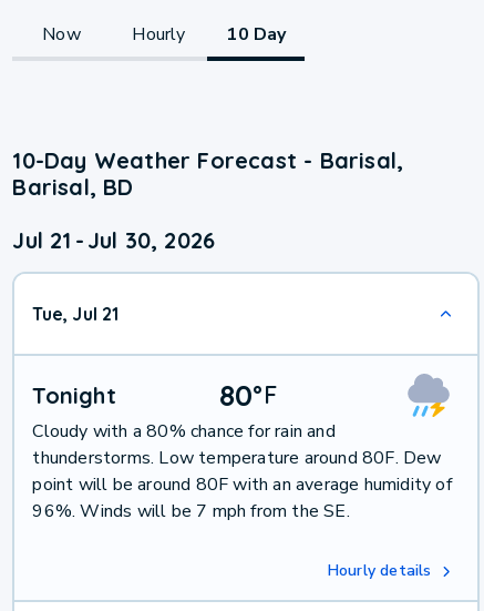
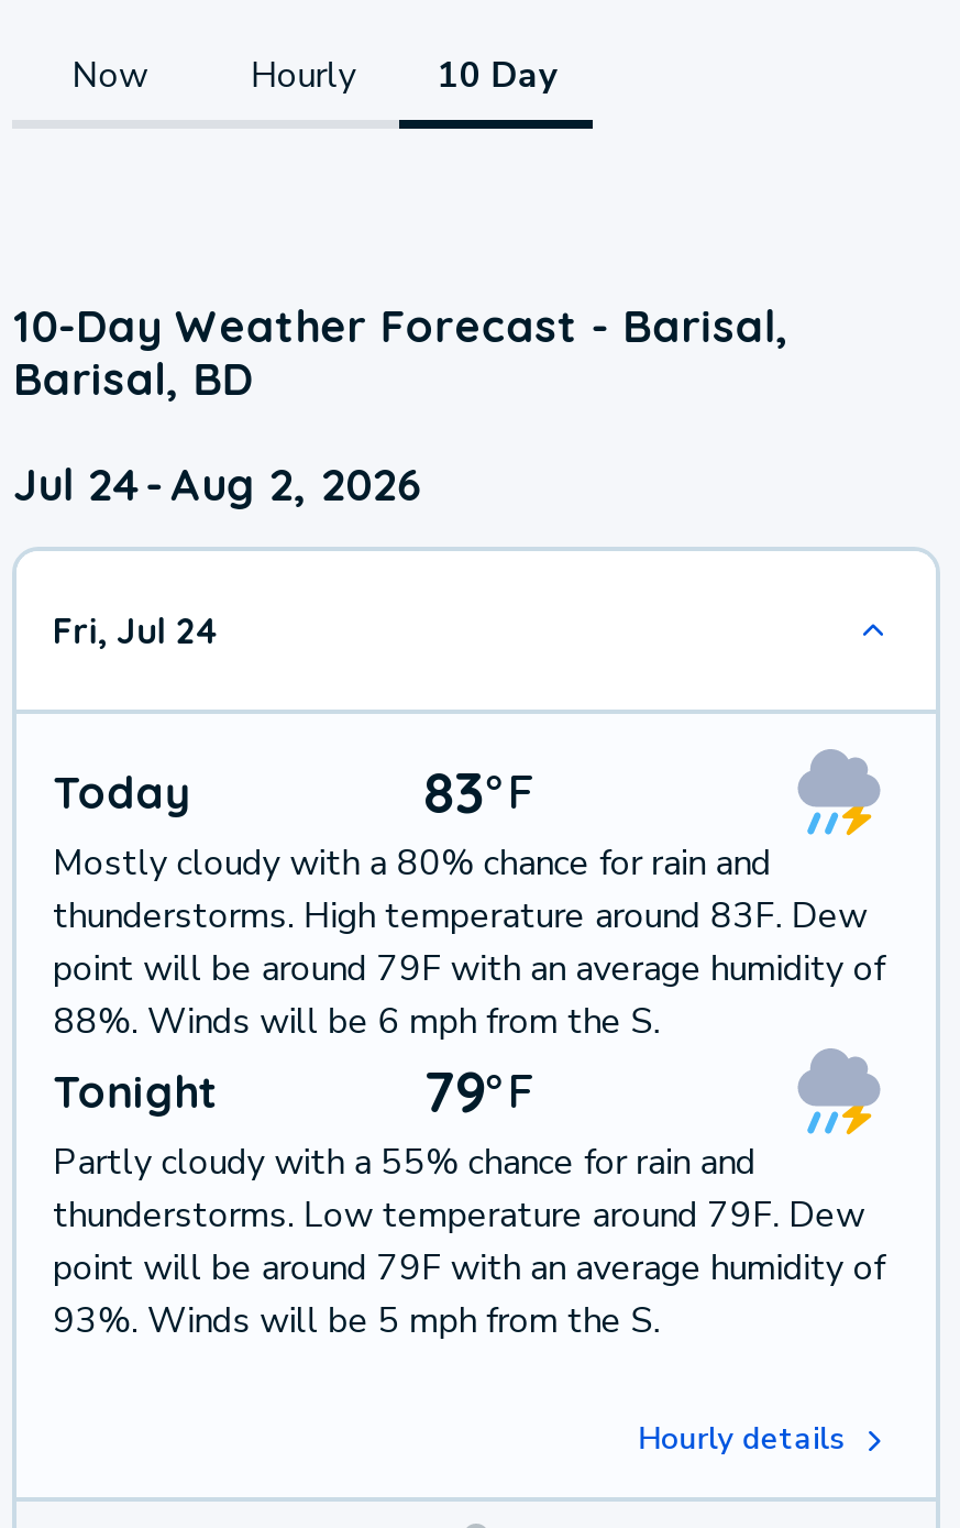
- Jul 21 - Jul 30, 2026
- Tue, Jul 21
+ Jul 24 - Aug 2, 2026
+ Fri, Jul 24
+ Today
+ 83°F
+ Mostly cloudy with a 80% chance for rain and
+ thunderstorms. High temperature around 83F. Dew
+ point will be around 79F with an average humidity of
+ 88%. Winds will be 6 mph from the S.

- 80°F
- Cloudy with a 80% chance for rain and
- thunderstorms. Low temperature around 80F. Dew
- point will be around 80F with an average humidity of
- 96%. Winds will be 7 mph from the SE.
+ 79°F
+ Partly cloudy with a 55% chance for rain and
+ thunderstorms. Low temperature around 79F. Dew
+ point will be around 79F with an average humidity of
+ 93%. Winds will be 5 mph from the S.
